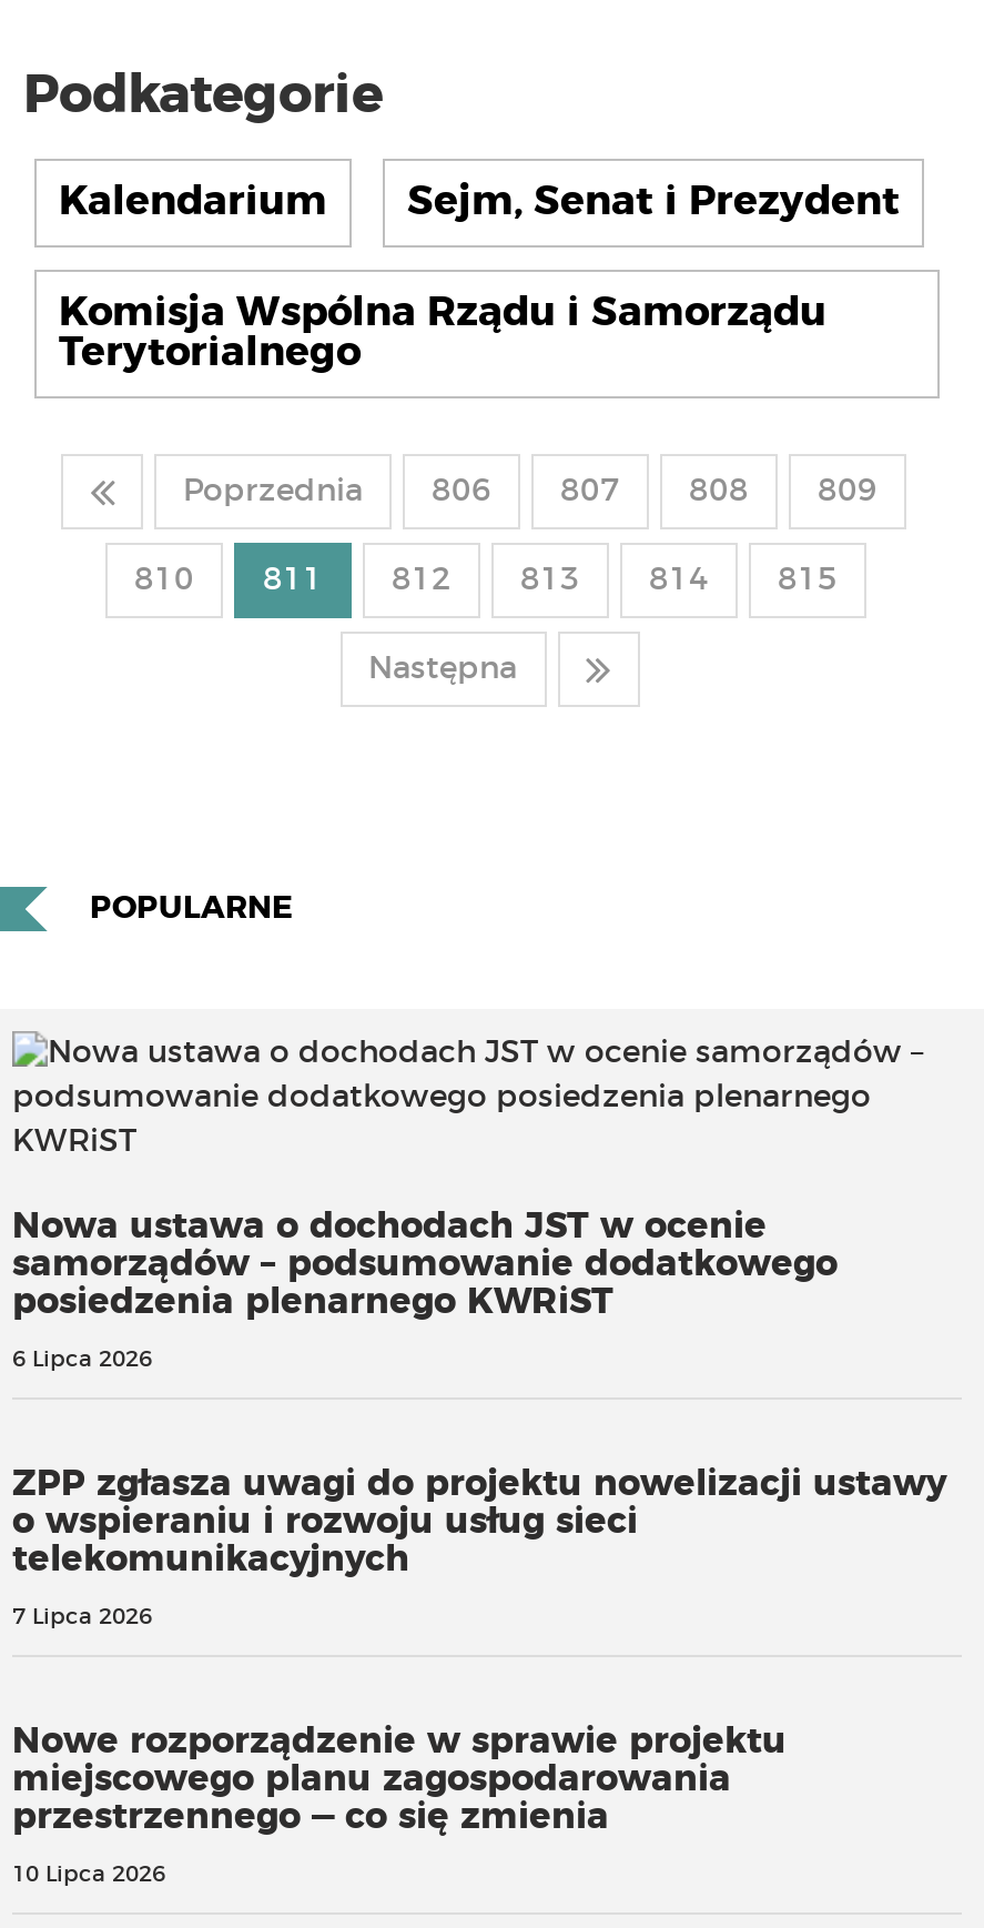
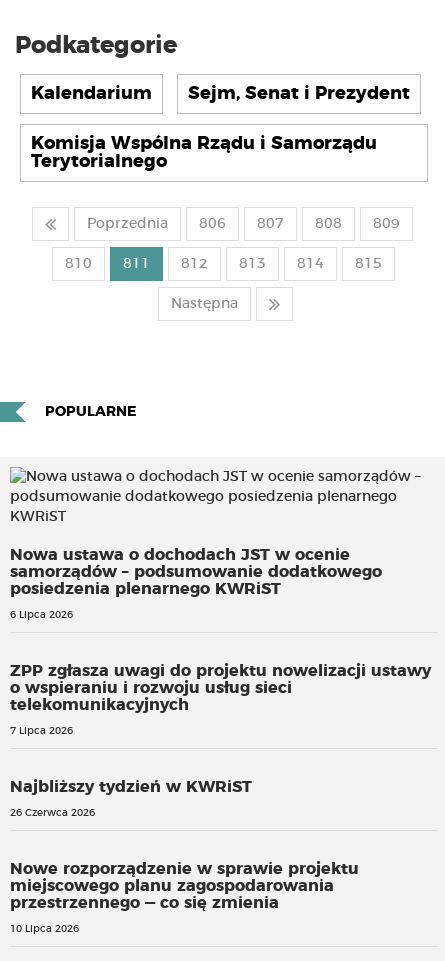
+ Najbliższy tydzień w KWRiST
+ 26 Czerwca 2026
